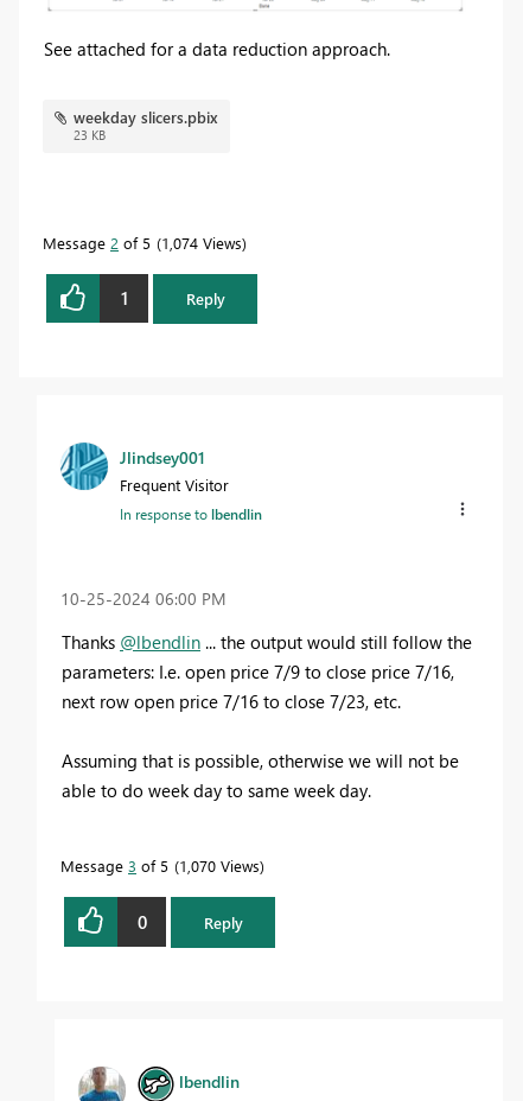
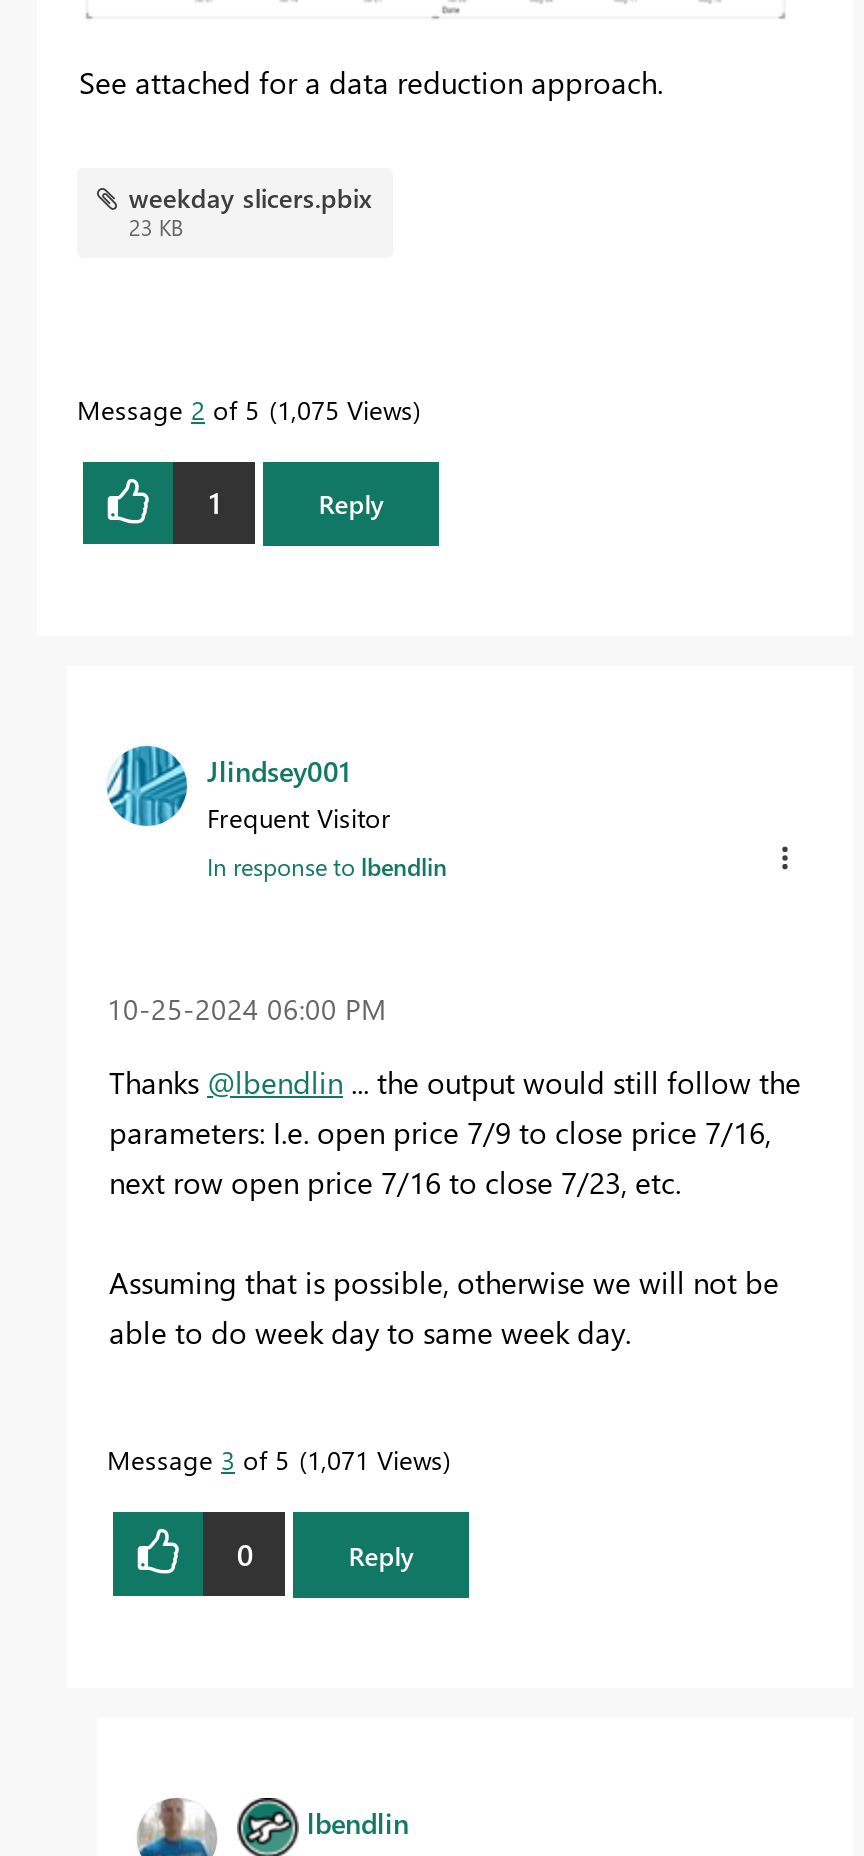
- Message 2 of 5 1,074 Views
+ Message 2 of 5 1,075 Views

- Message 3 of 5 1,070 Views
+ Message 3 of 5 1,071 Views
